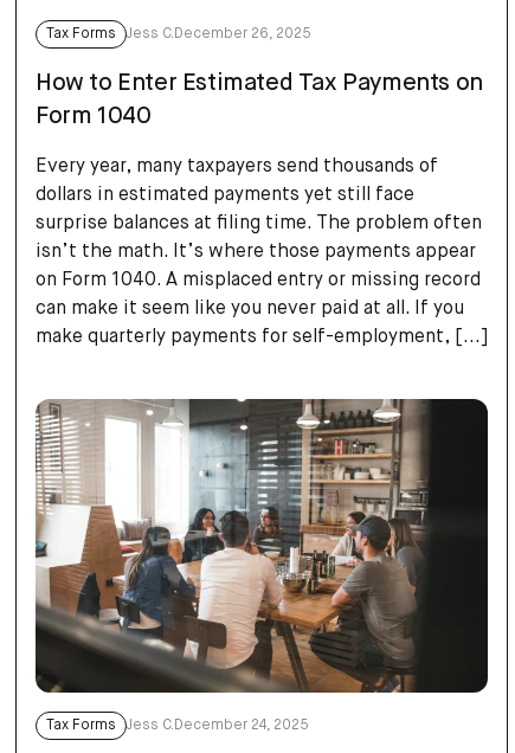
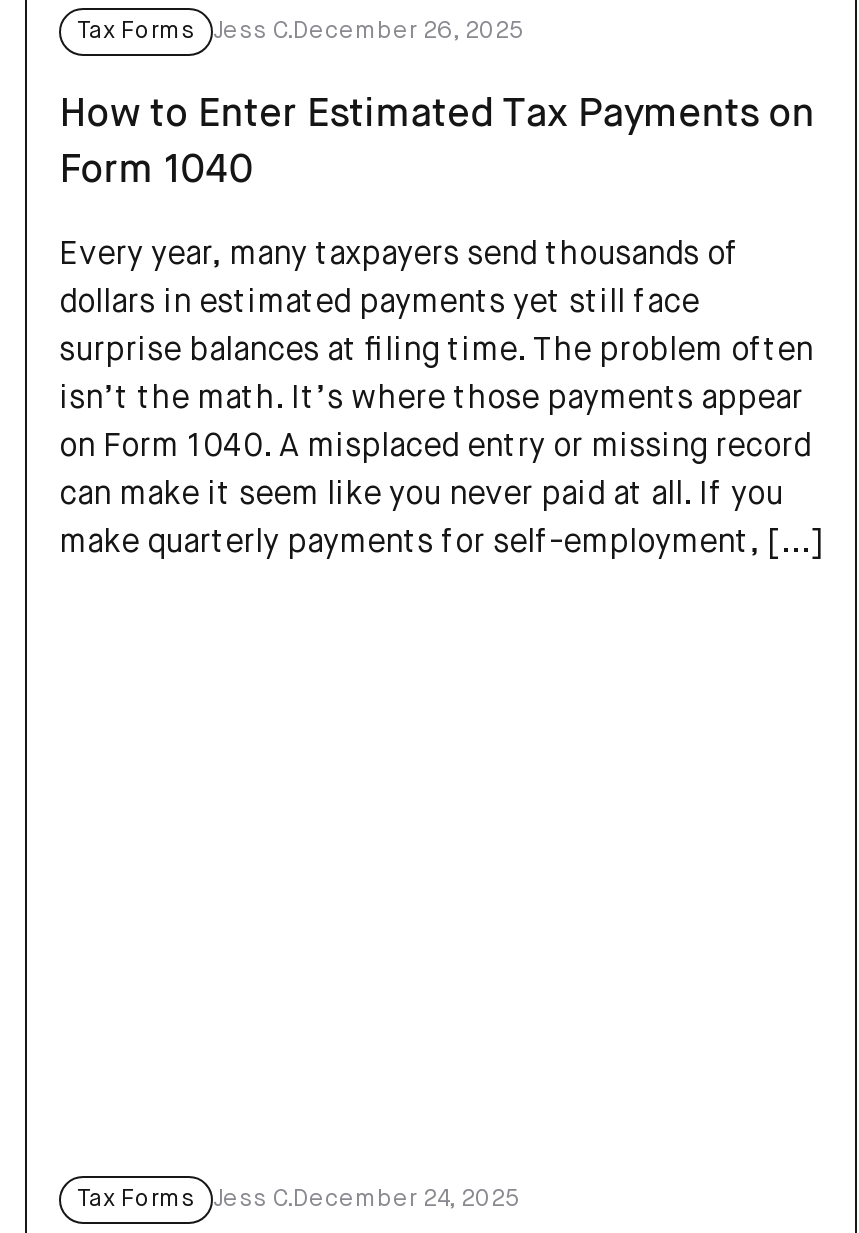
- [image]
